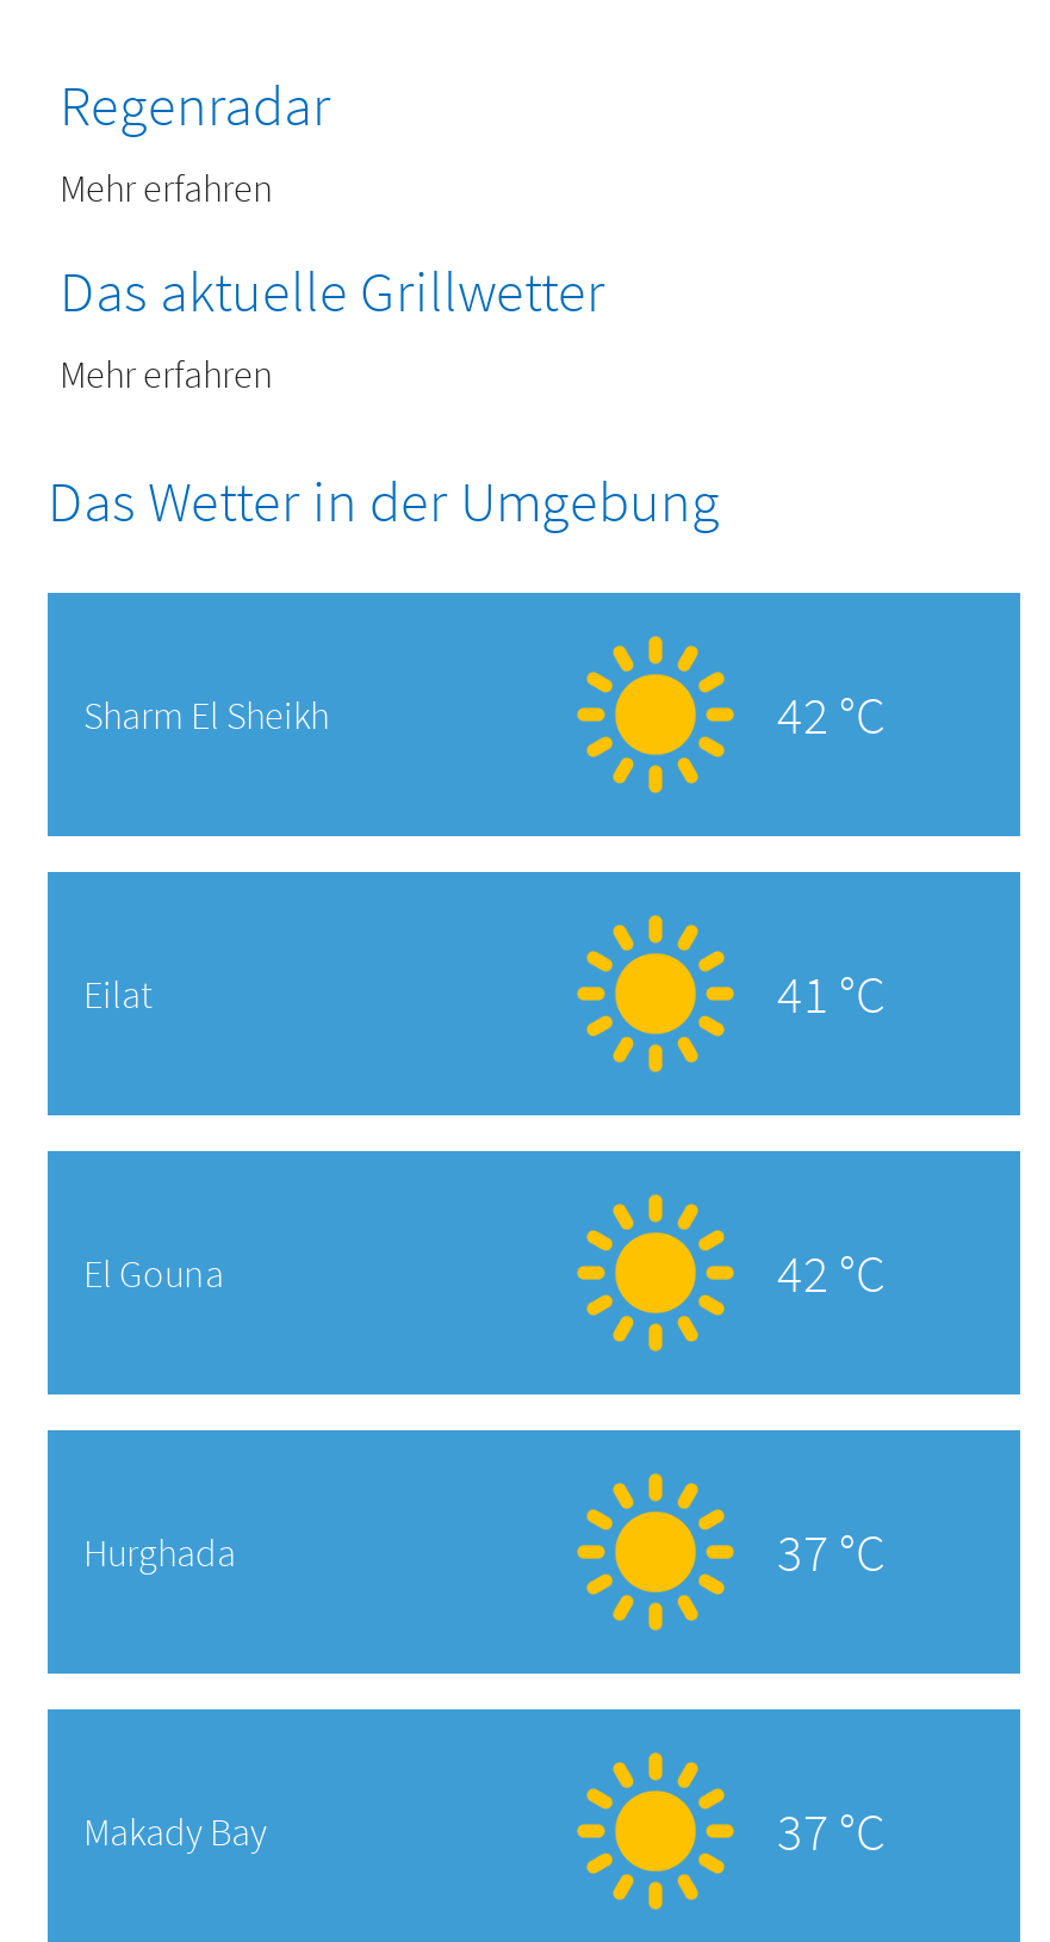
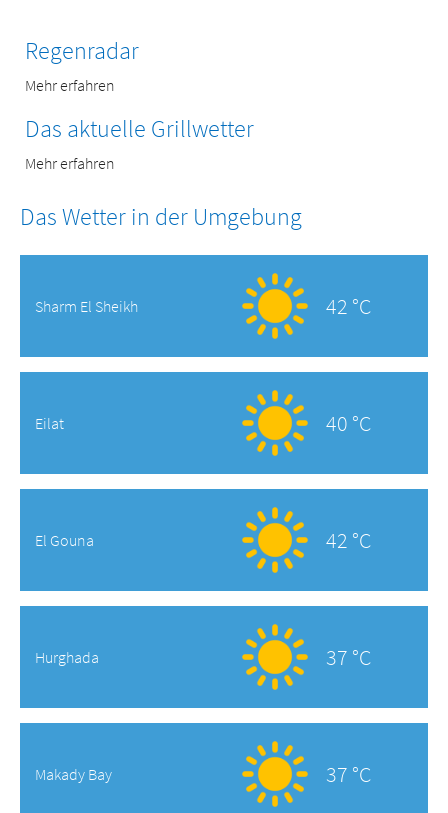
- 41 °C
+ 40 °C
